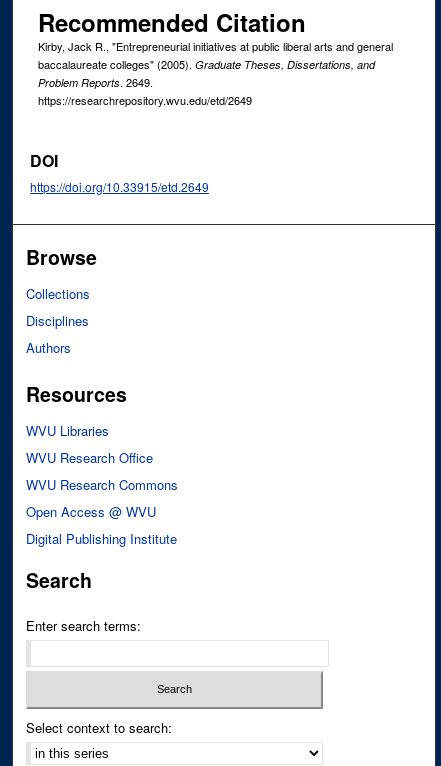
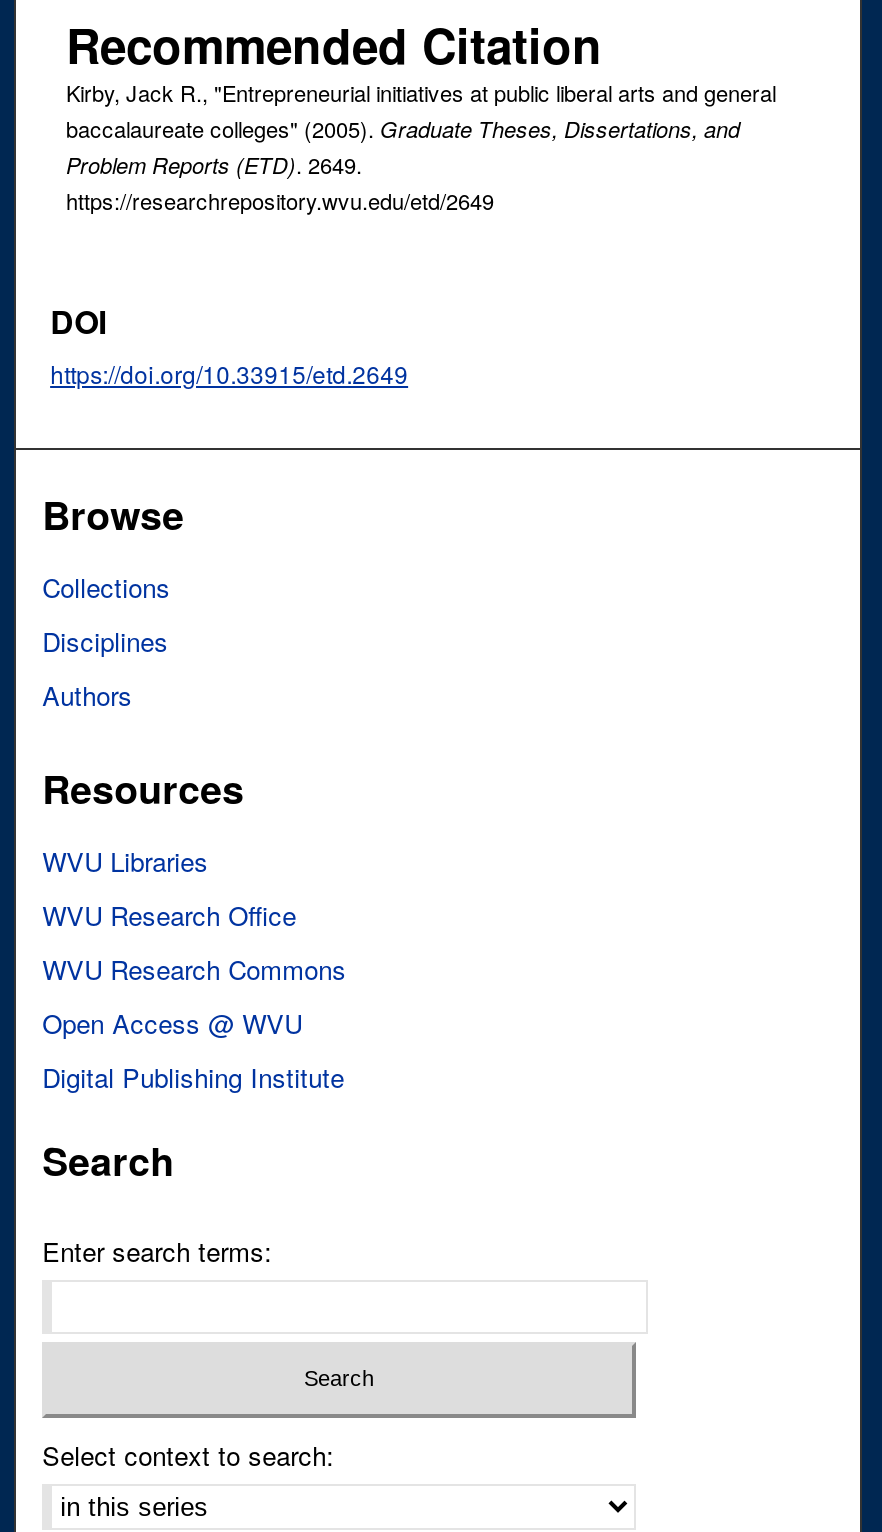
- Problem Reports. 2649.
+ Problem Reports (ETD). 2649.
